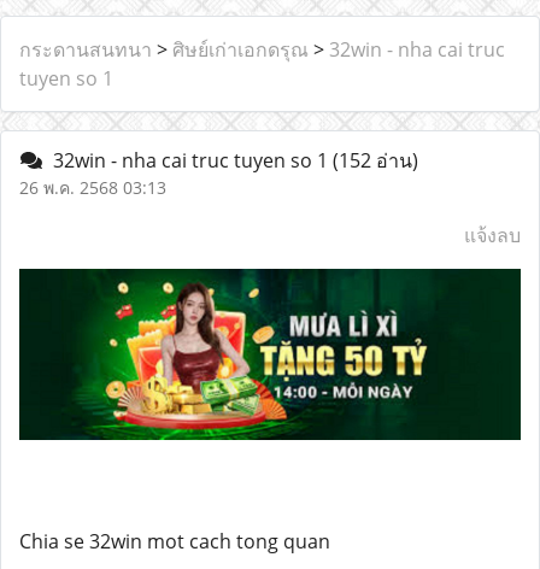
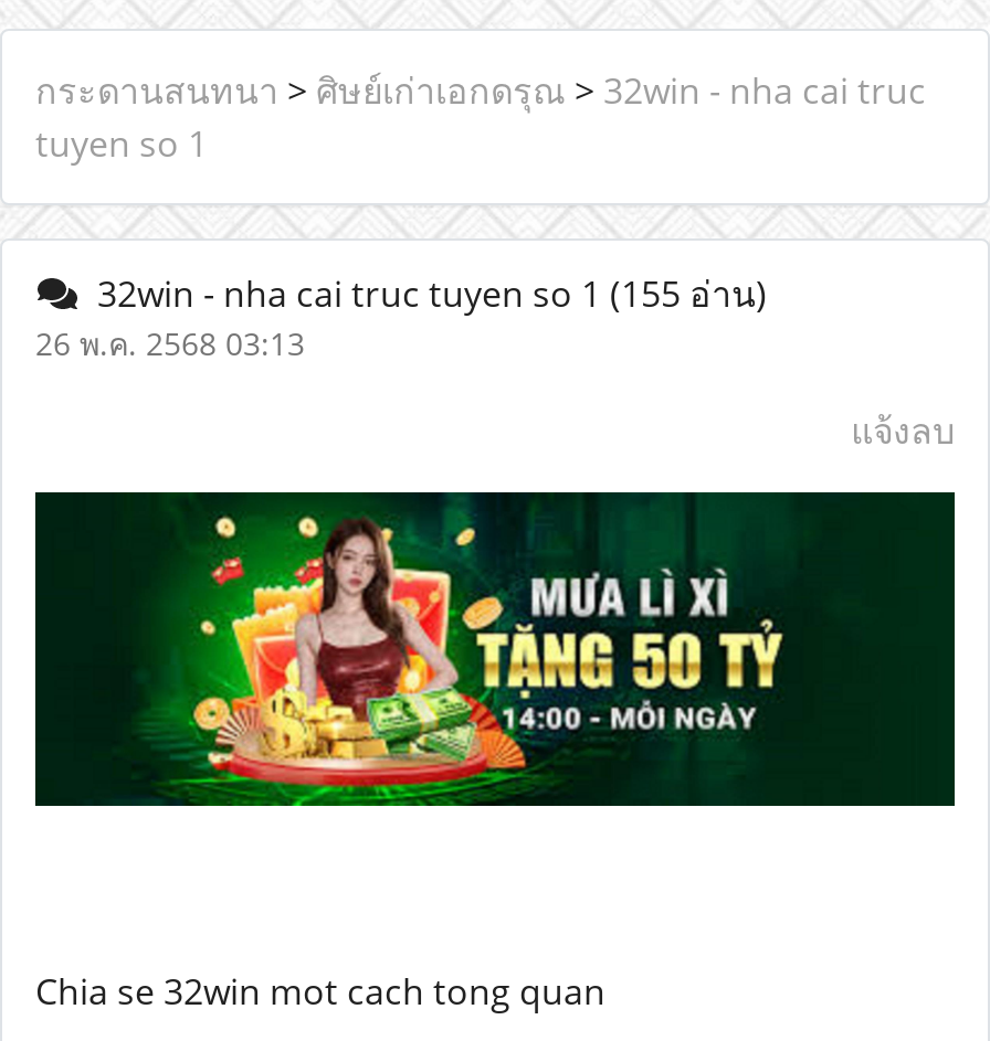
- 32win - nha cai truc tuyen so 1 (152 อ่าน)
+ 32win - nha cai truc tuyen so 1 (155 อ่าน)
